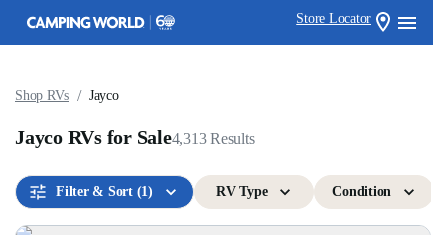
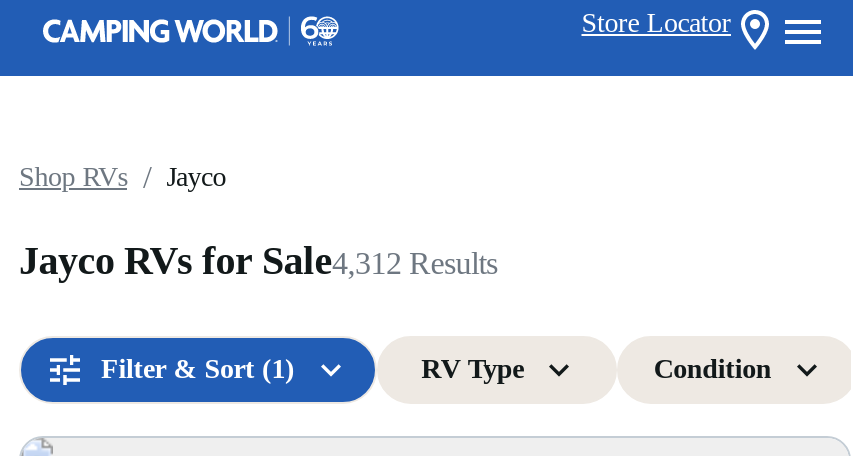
- Jayco RVs for Sale4,313 Results
+ Jayco RVs for Sale4,312 Results
